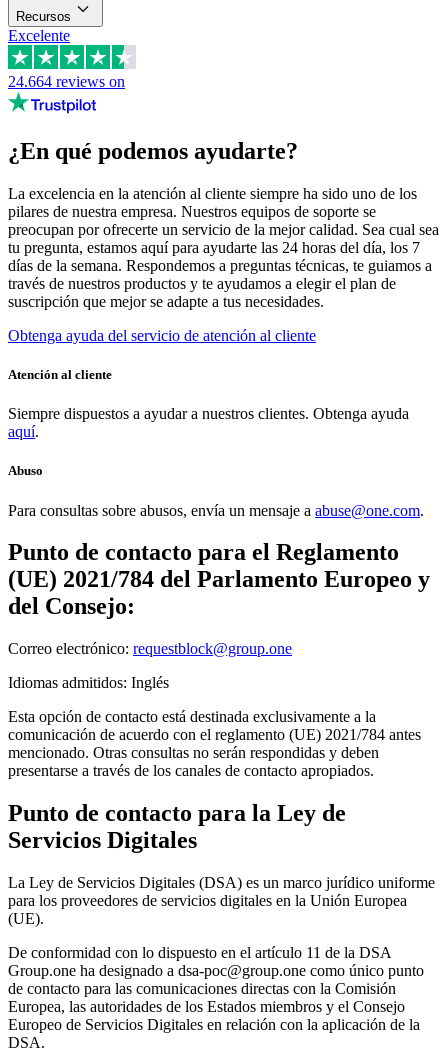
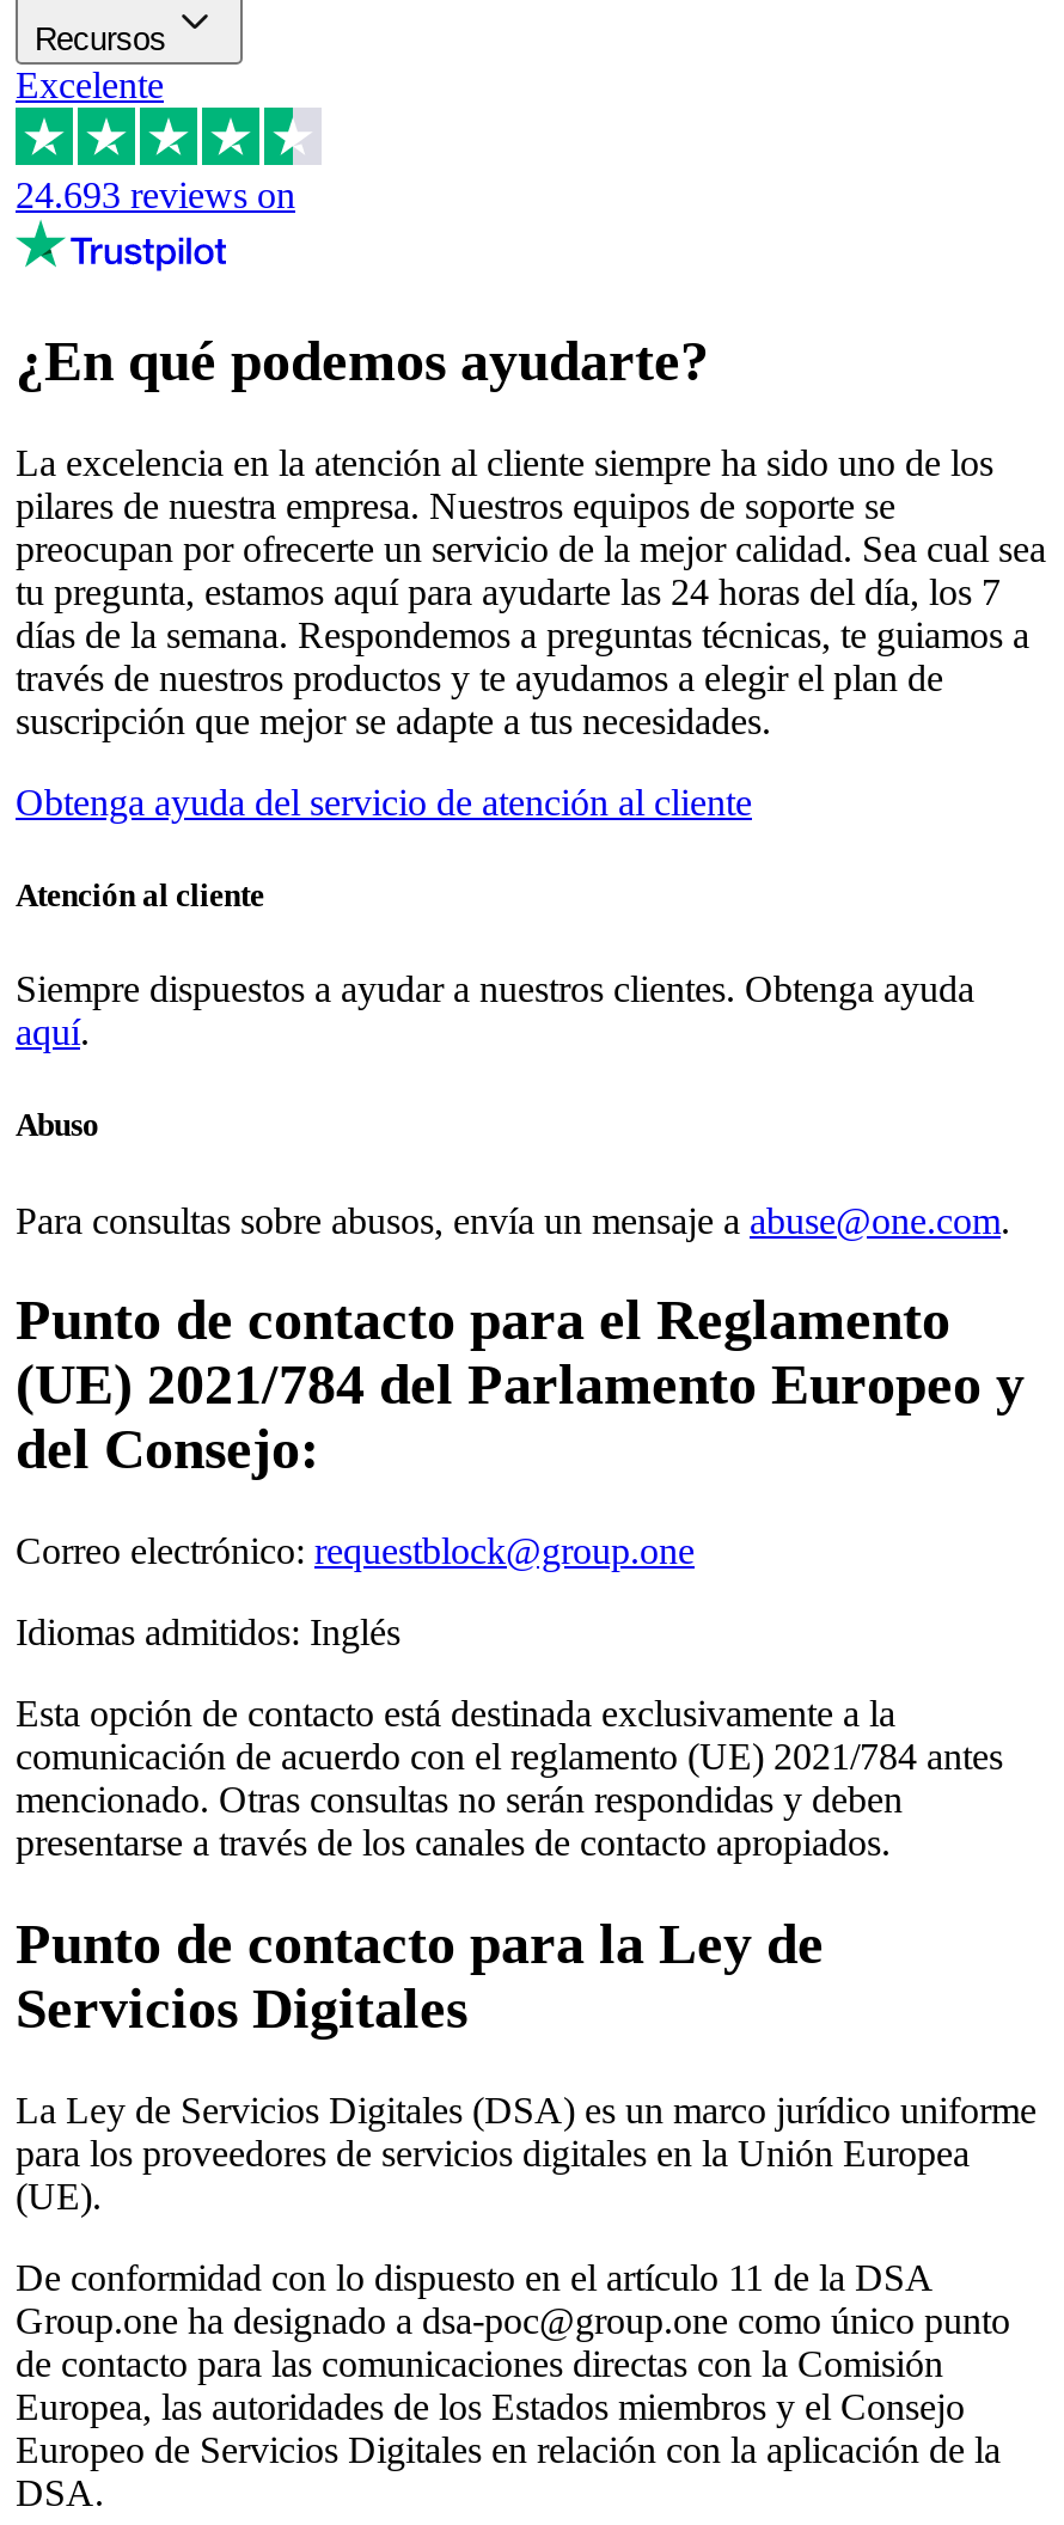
- 24.664 reviews on
+ 24.693 reviews on
